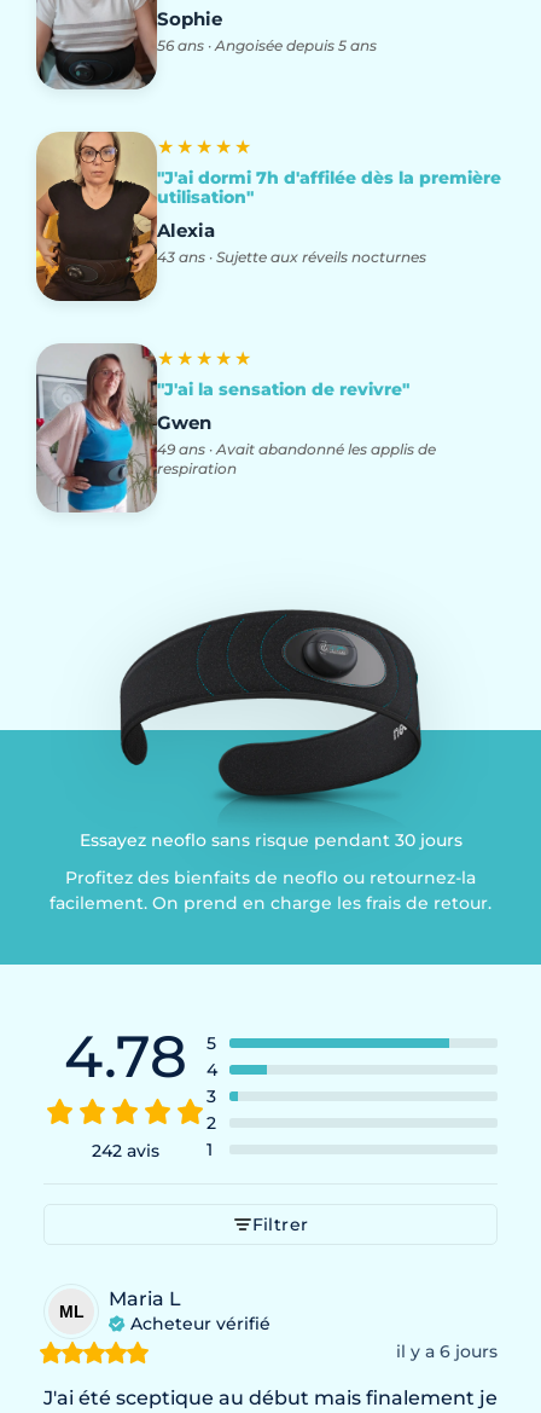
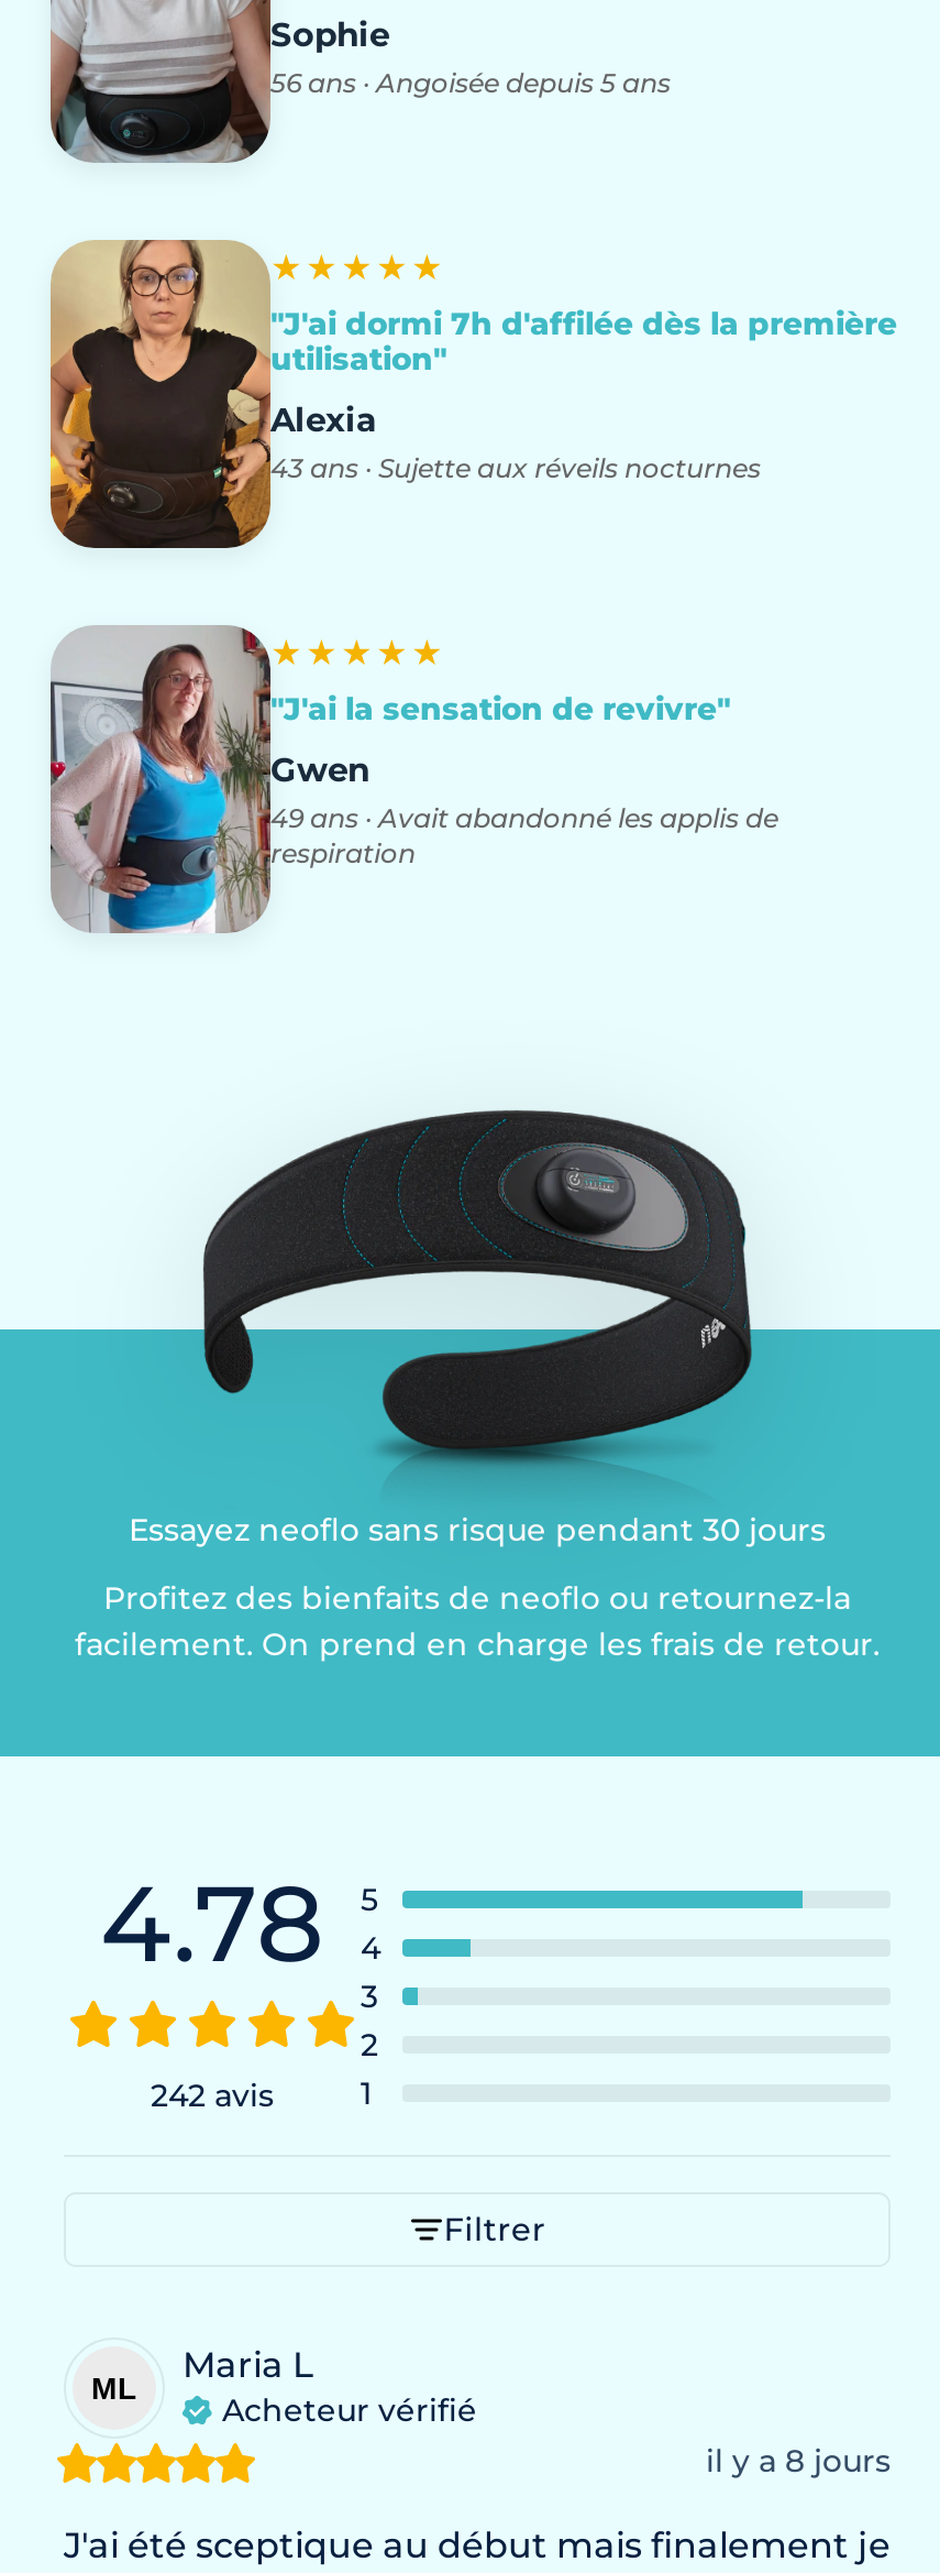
- il y a 6 jours
+ il y a 8 jours
